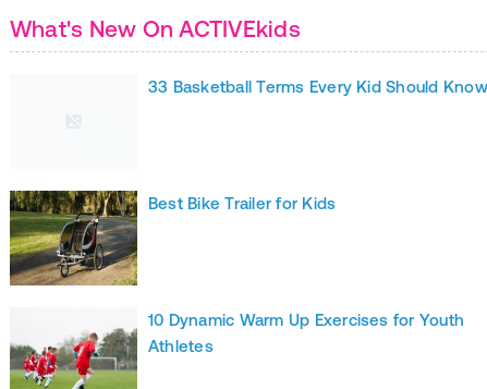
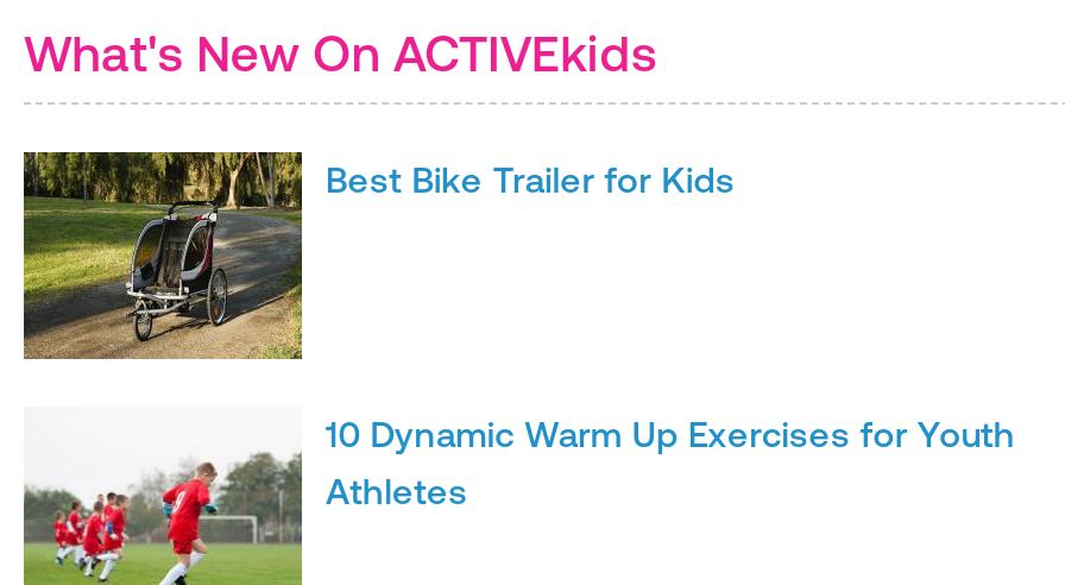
- 33 Basketball Terms Every Kid Should Know
